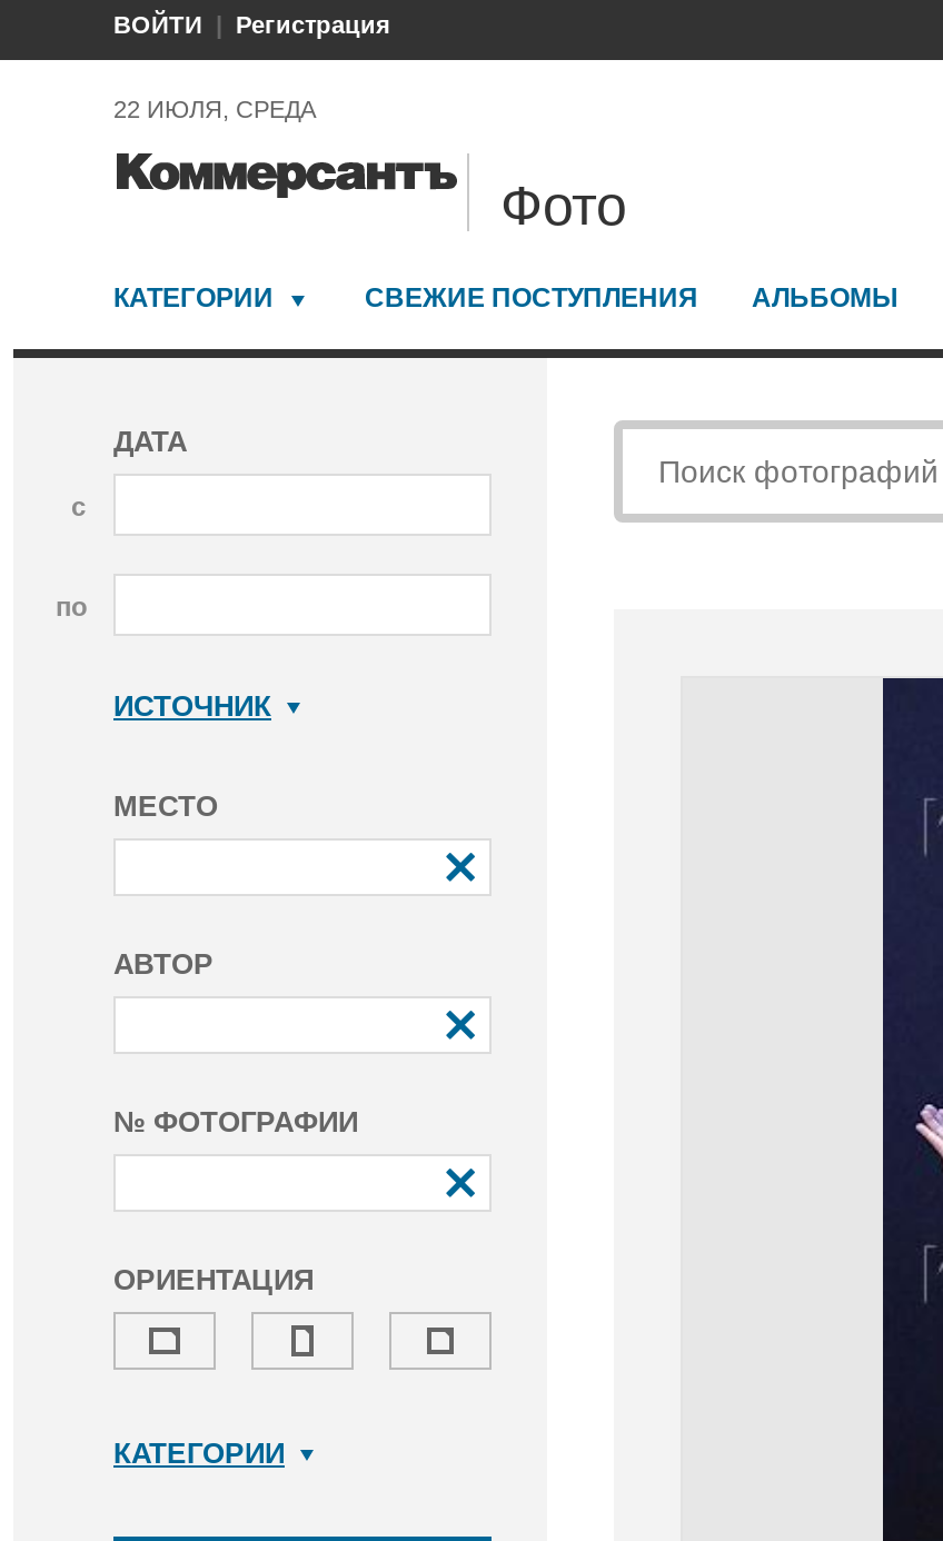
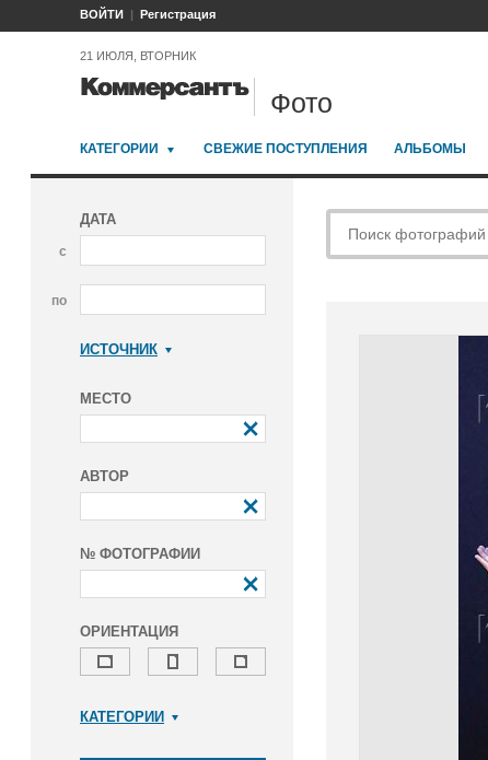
- 22 ИЮЛЯ, СРЕДА
+ 21 ИЮЛЯ, ВТОРНИК
